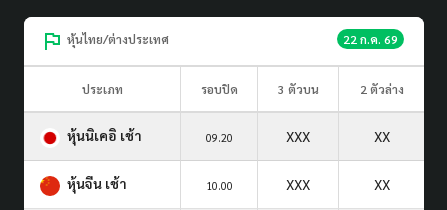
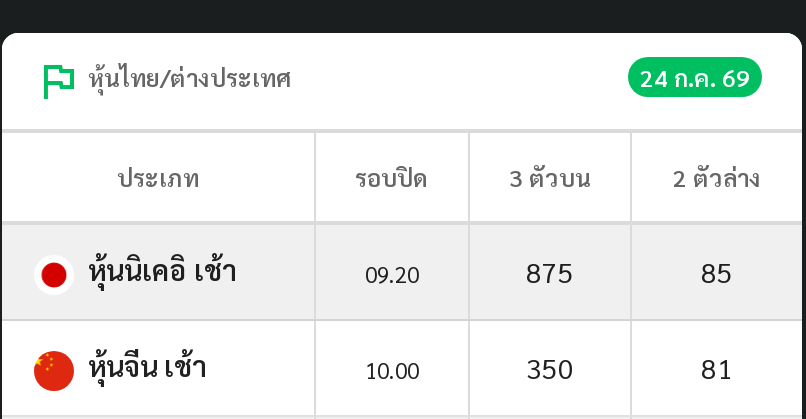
- 22 ก.ค. 69
+ 24 ก.ค. 69

- XXX
- XX
+ 875
+ 85

- XXX
- XX
+ 350
+ 81
